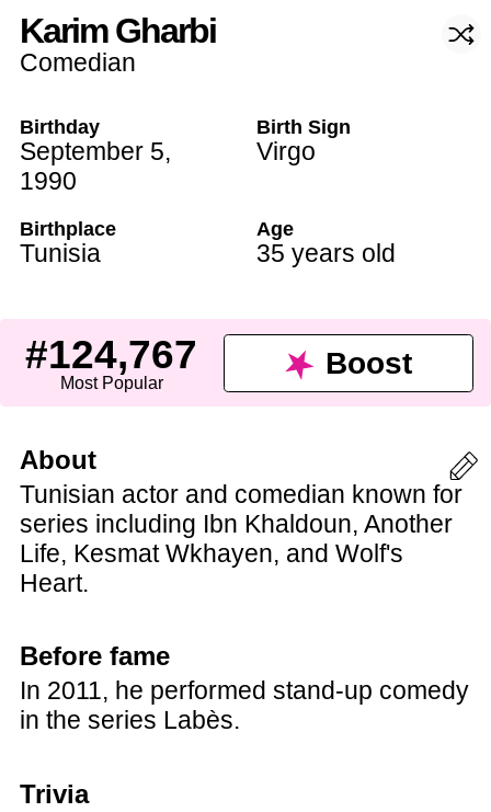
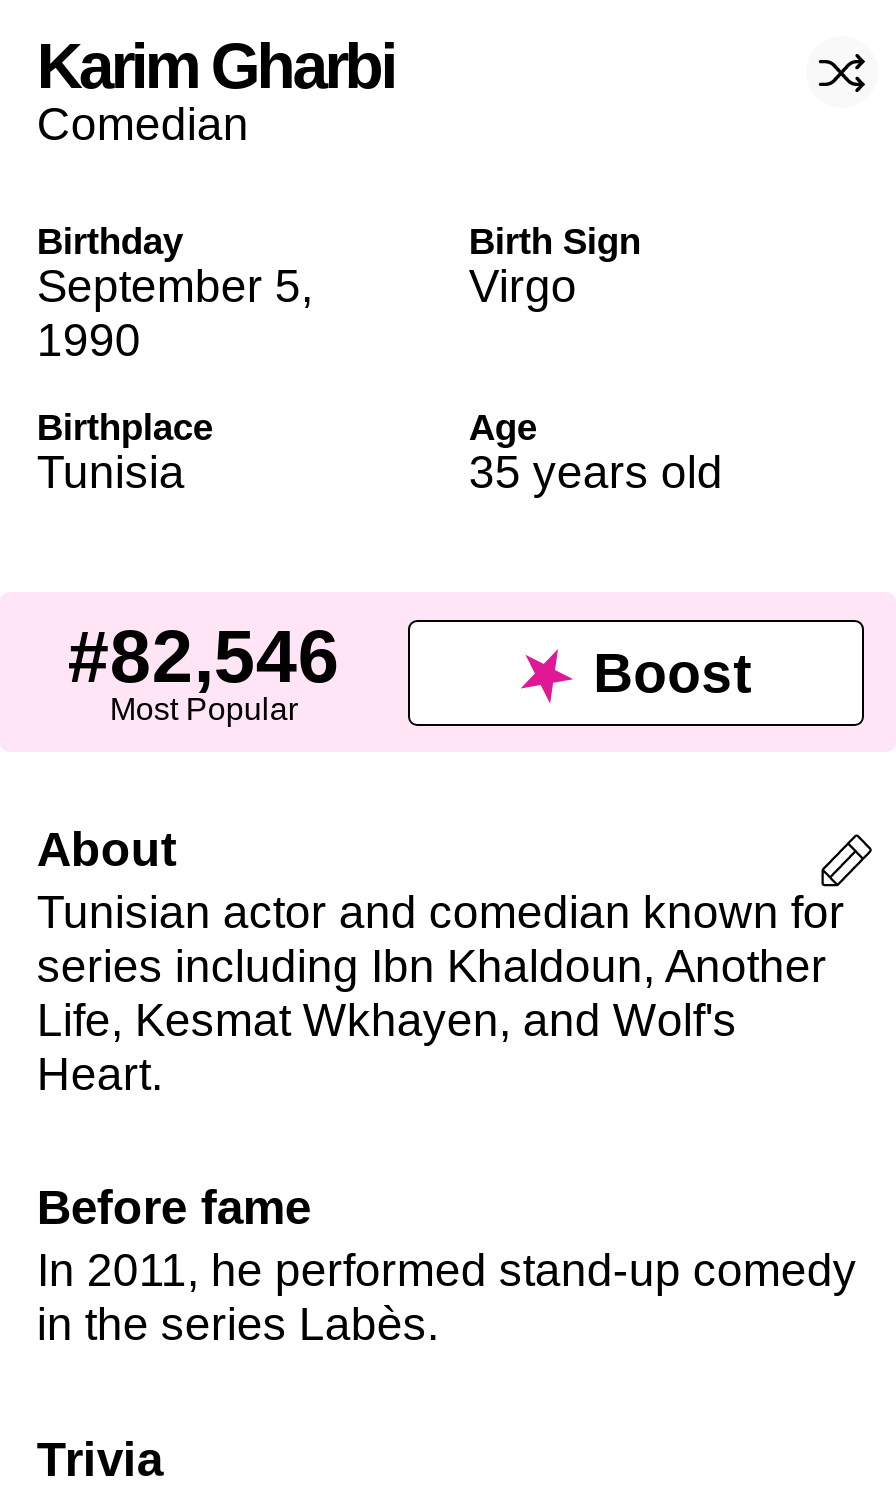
- #124,767
+ #82,546
